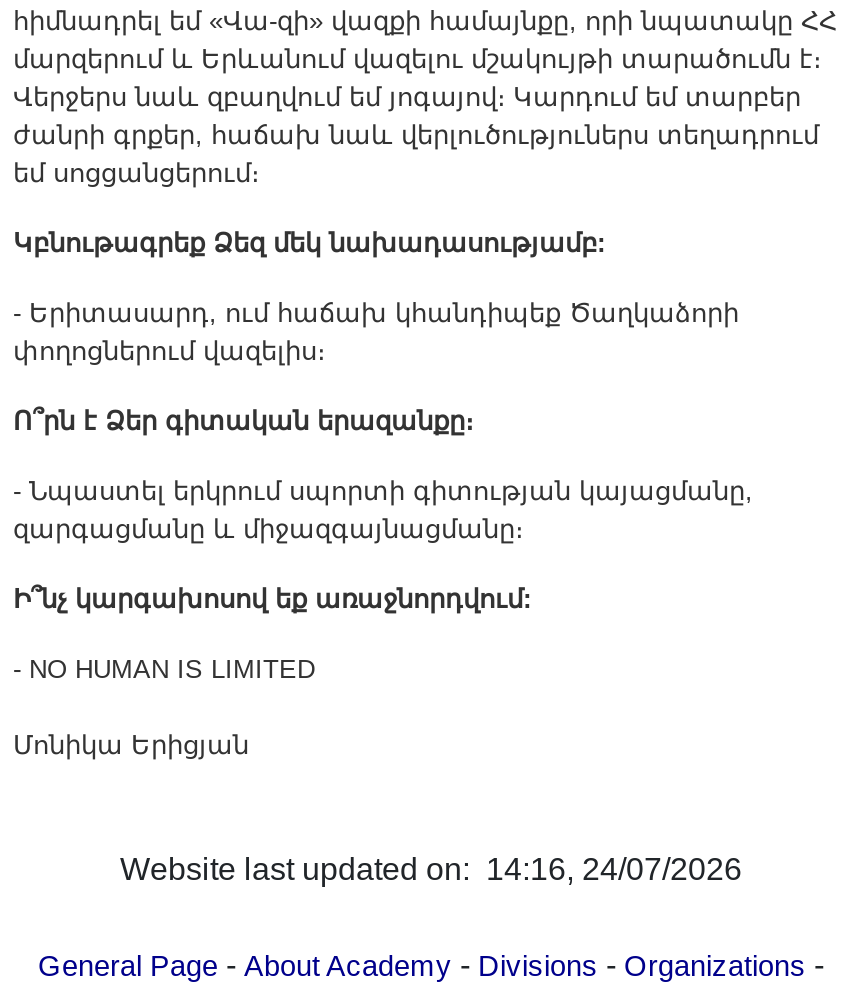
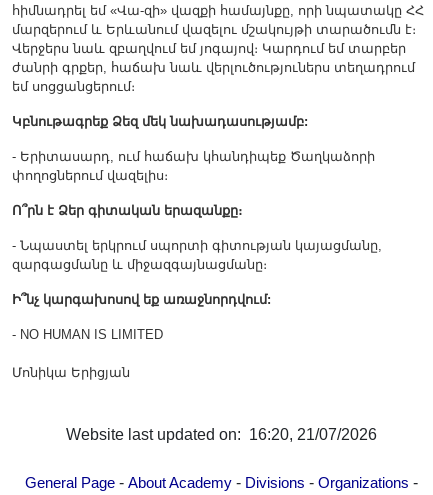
- Website last updated on: 14:16, 24/07/2026
+ Website last updated on: 16:20, 21/07/2026
